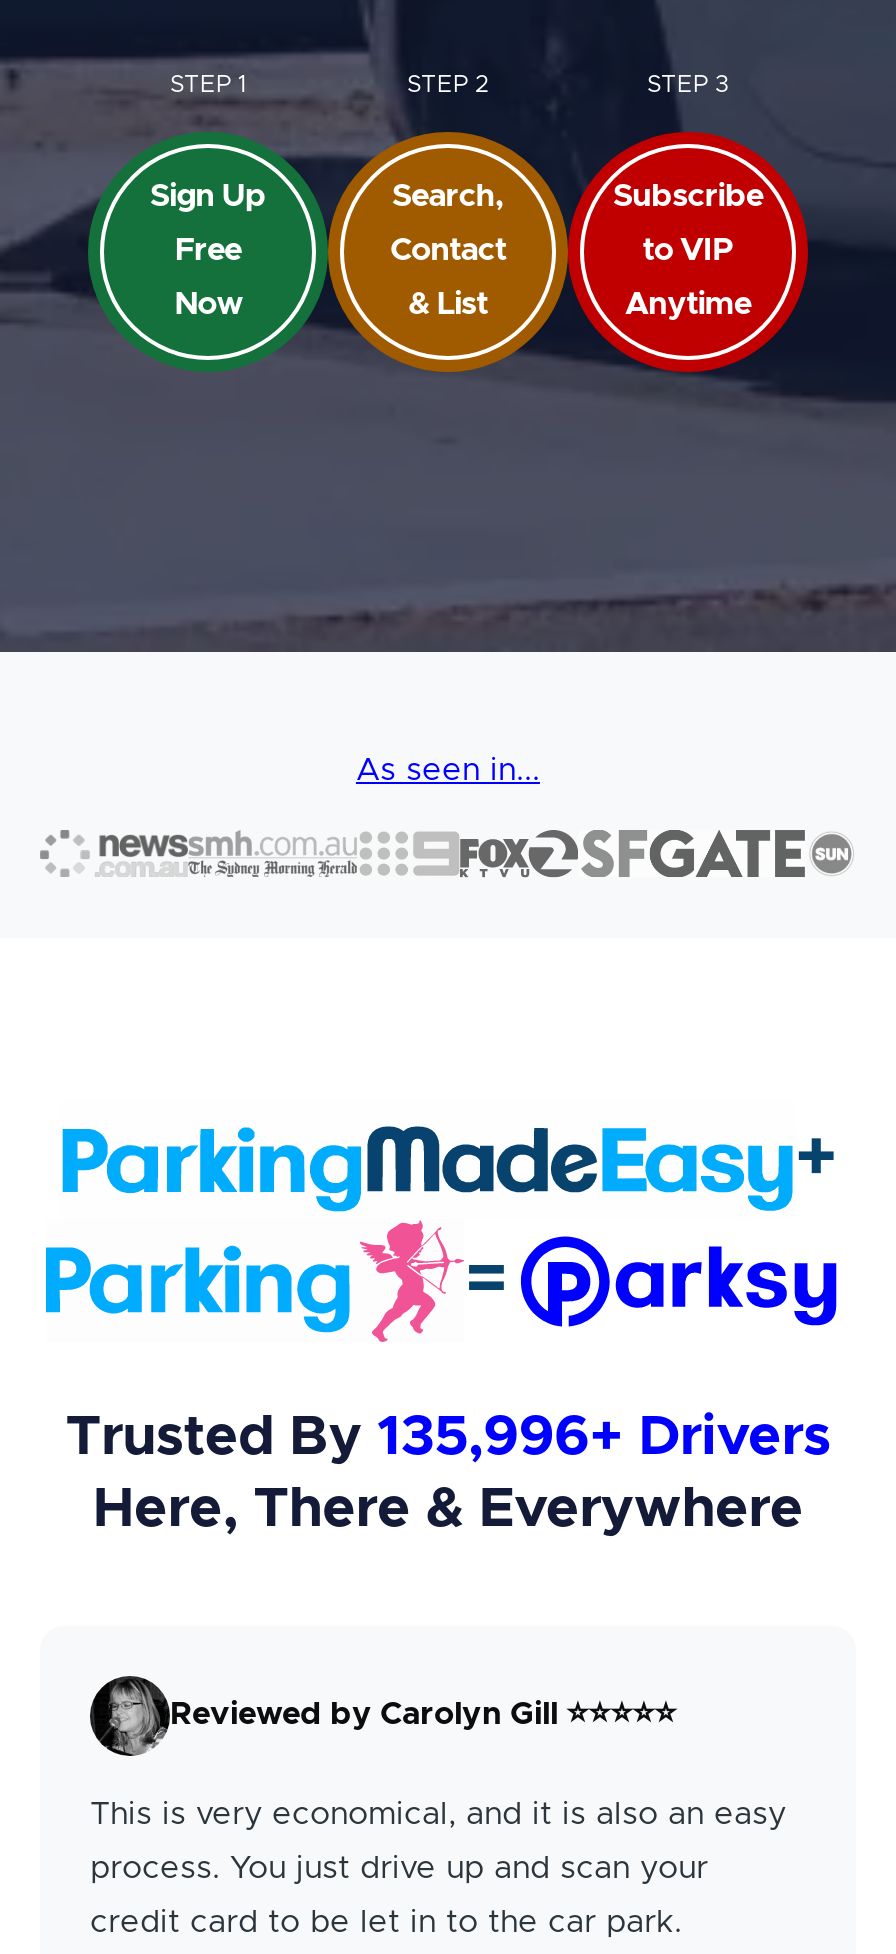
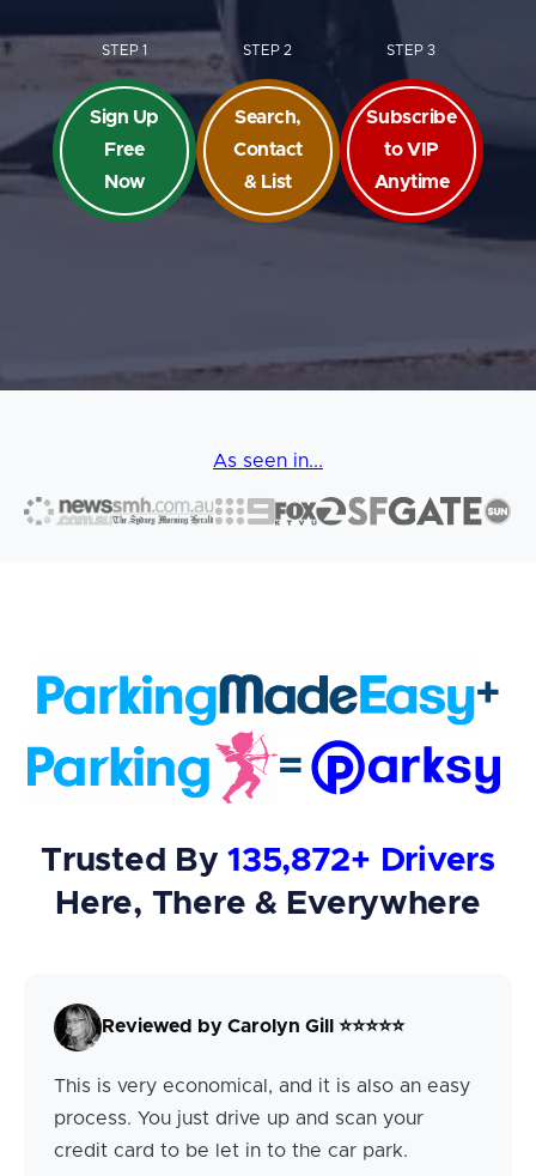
- Trusted By 135,996+ Drivers
+ Trusted By 135,872+ Drivers
